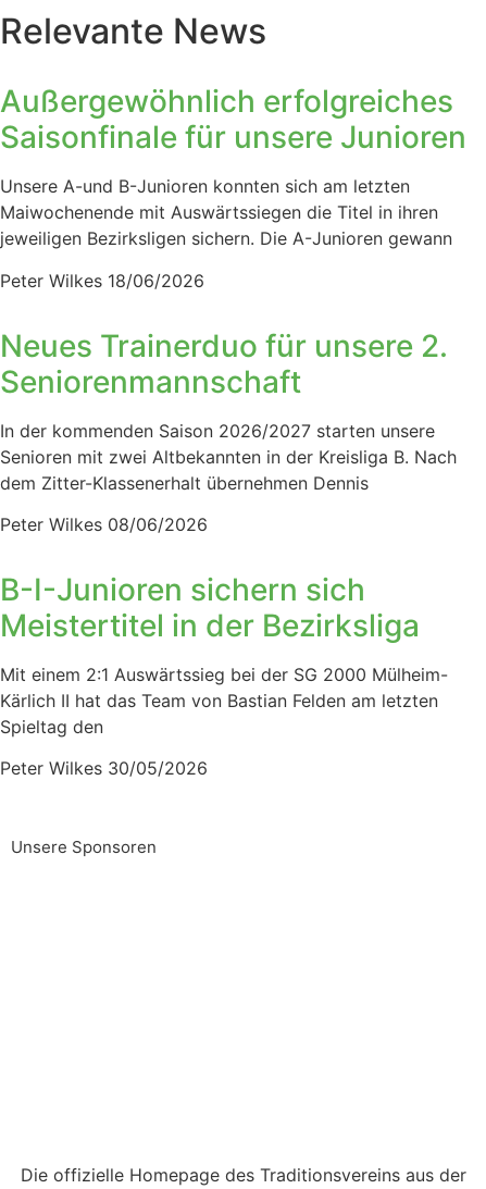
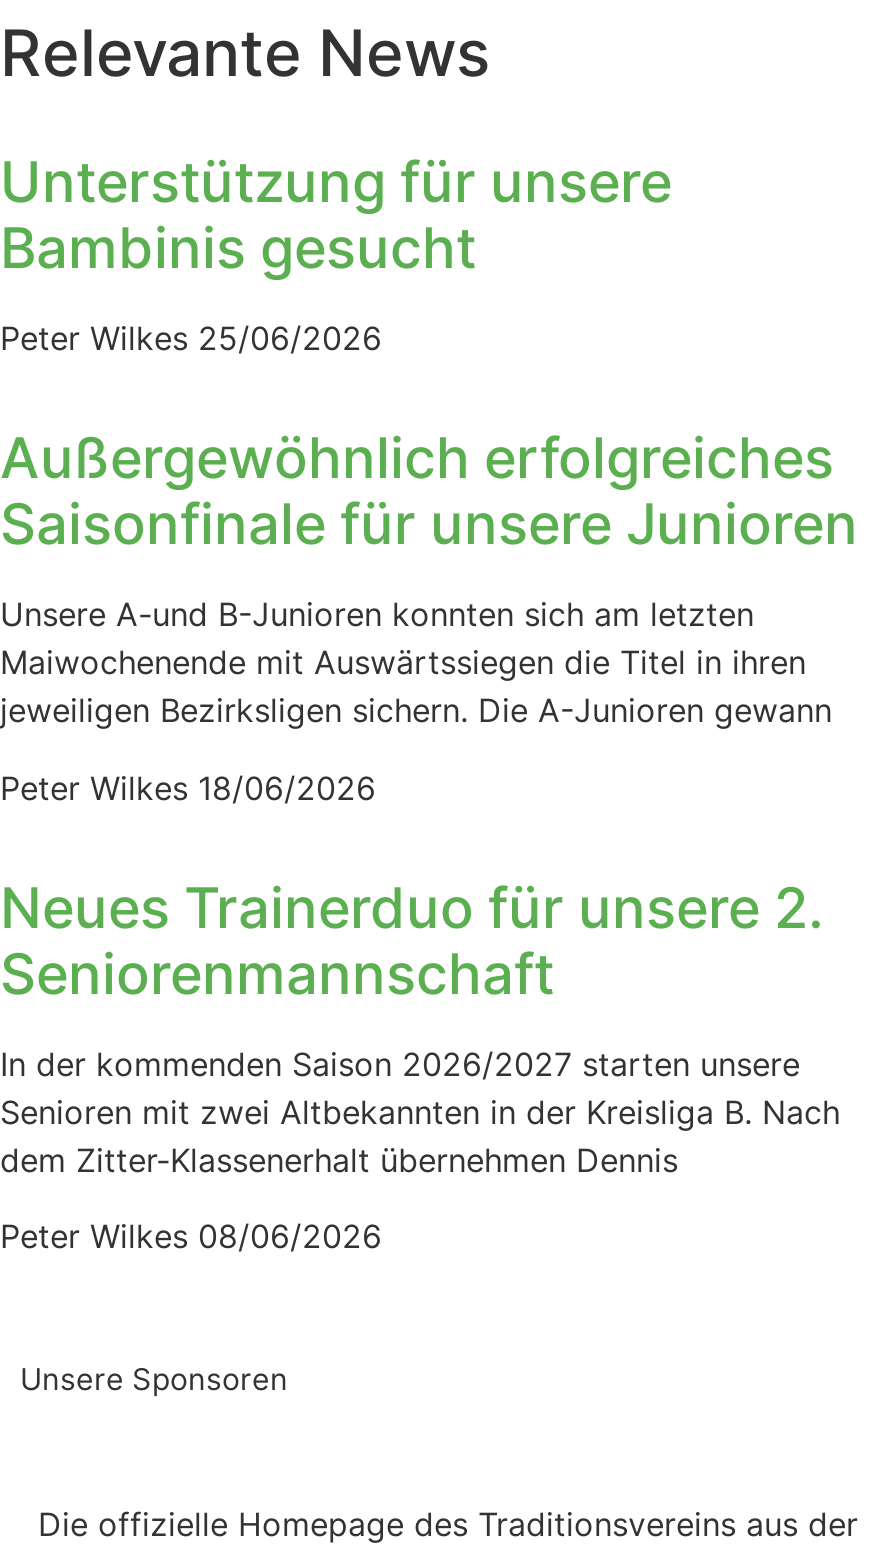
+ Unterstützung für unsere
+ Bambinis gesucht
+ Peter Wilkes 25/06/2026

moved down: Außergewöhnlich erfolgreiches | Saisonfinale für unsere Junioren | Unsere A-und B-Junioren konnten sich am letzten | ... | dem Zitter-Klassenerhalt übernehmen Dennis | Peter Wilkes 08/06/2026

- B-I-Junioren sichern sich
- Meistertitel in der Bezirksliga
- Mit einem 2:1 Auswärtssieg bei der SG 2000 Mülheim-
- Kärlich II hat das Team von Bastian Felden am letzten
- Spieltag den
- Peter Wilkes 30/05/2026
